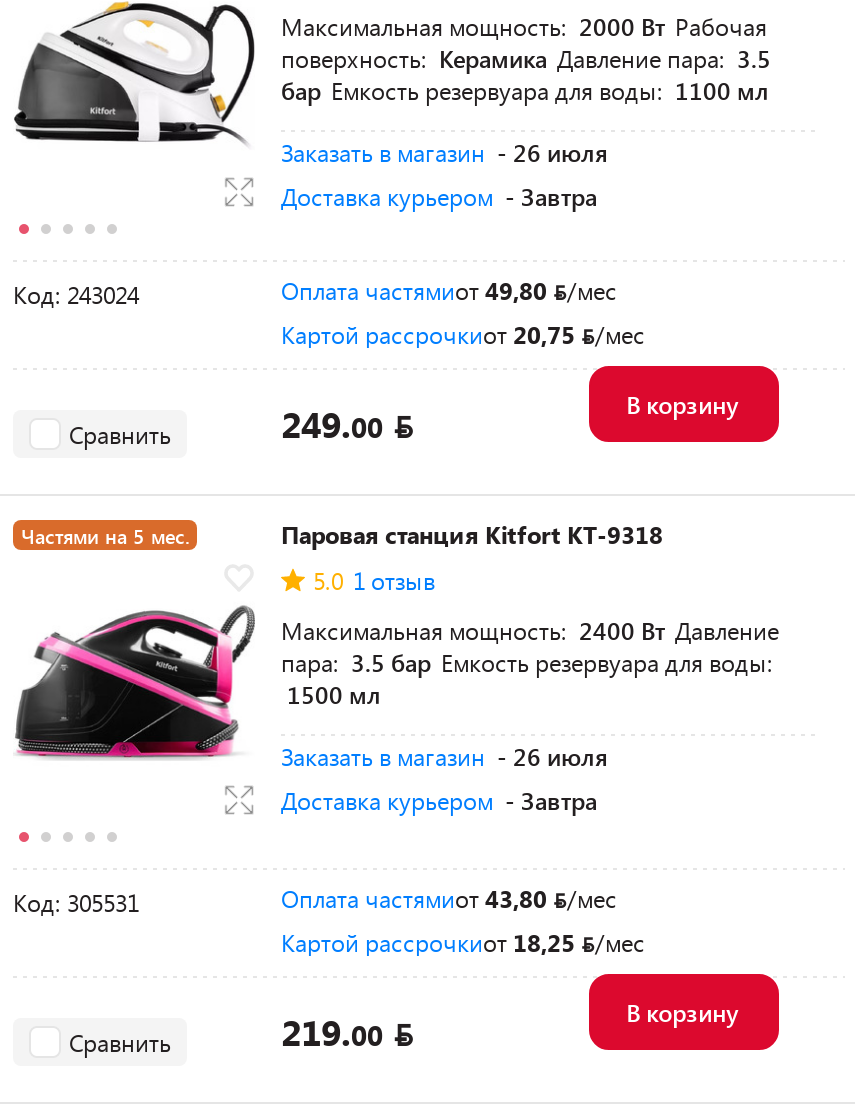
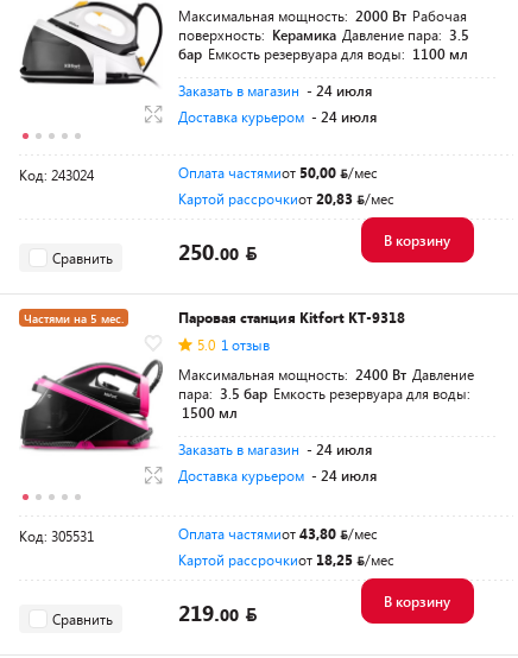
- Заказать в магазин - 26 июля
- Доставка курьером - Завтра
+ Заказать в магазин - 24 июля
+ Доставка курьером - 24 июля

- Оплата частямиот 49,80
+ Оплата частямиот 50,00

- Картой рассрочкиот 20,75
+ Картой рассрочкиот 20,83

- 249.00
+ 250.00

- Заказать в магазин - 26 июля
- Доставка курьером - Завтра
+ Заказать в магазин - 24 июля
+ Доставка курьером - 24 июля
